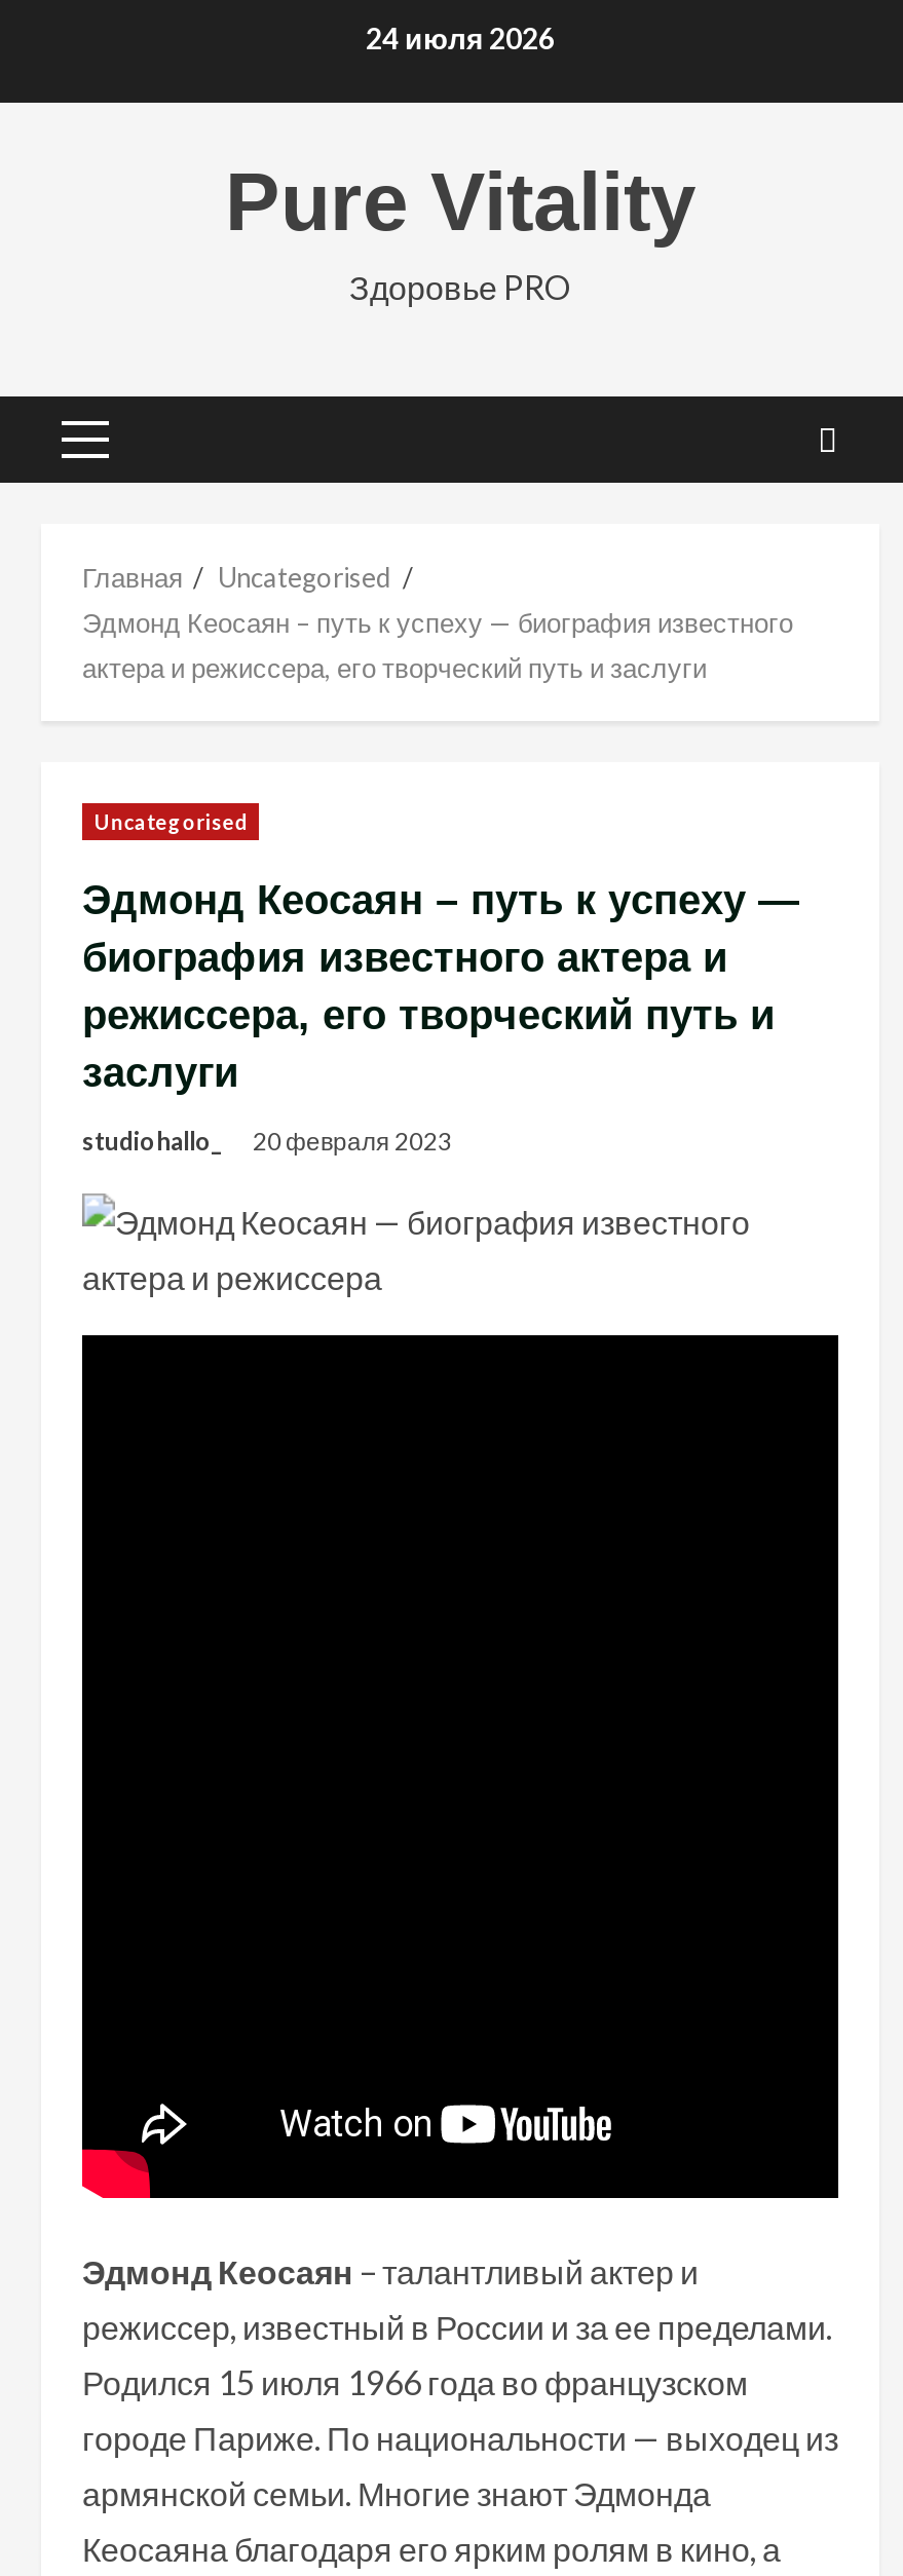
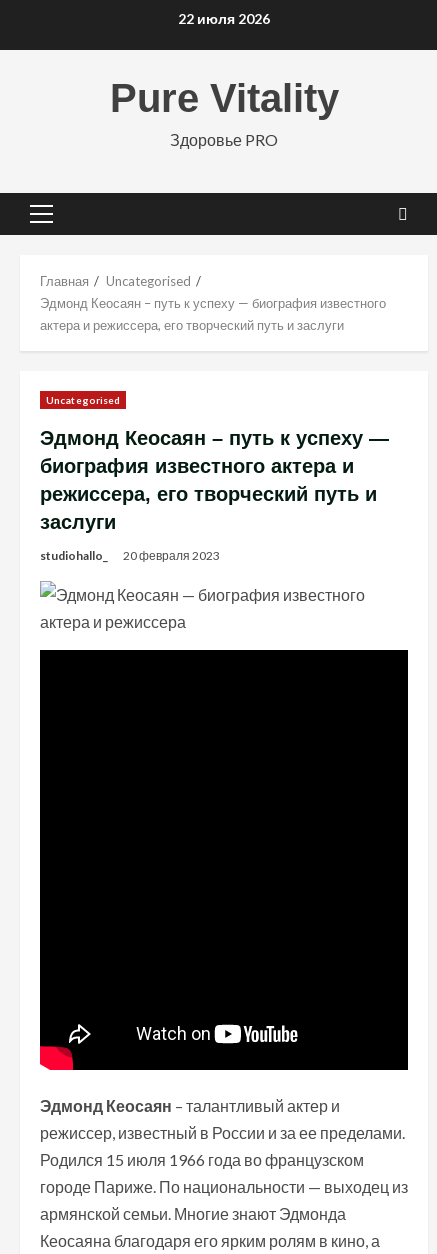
- 24 июля 2026
+ 22 июля 2026
